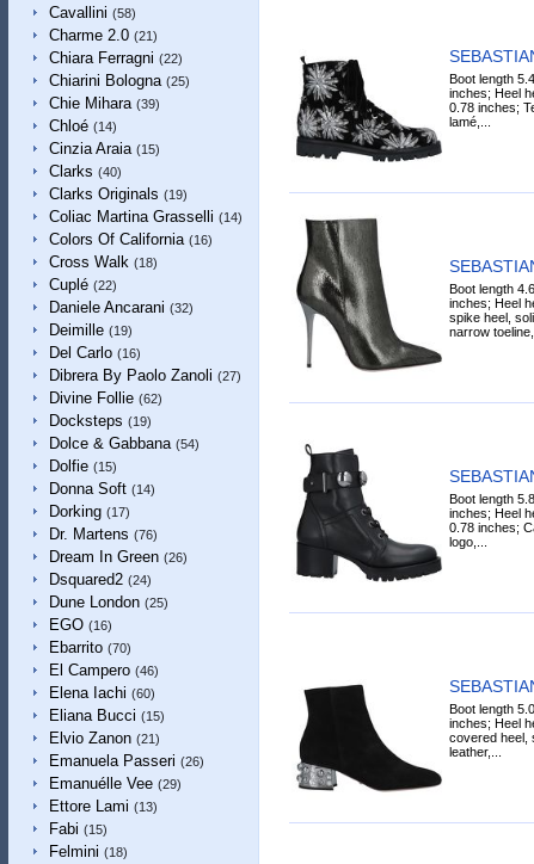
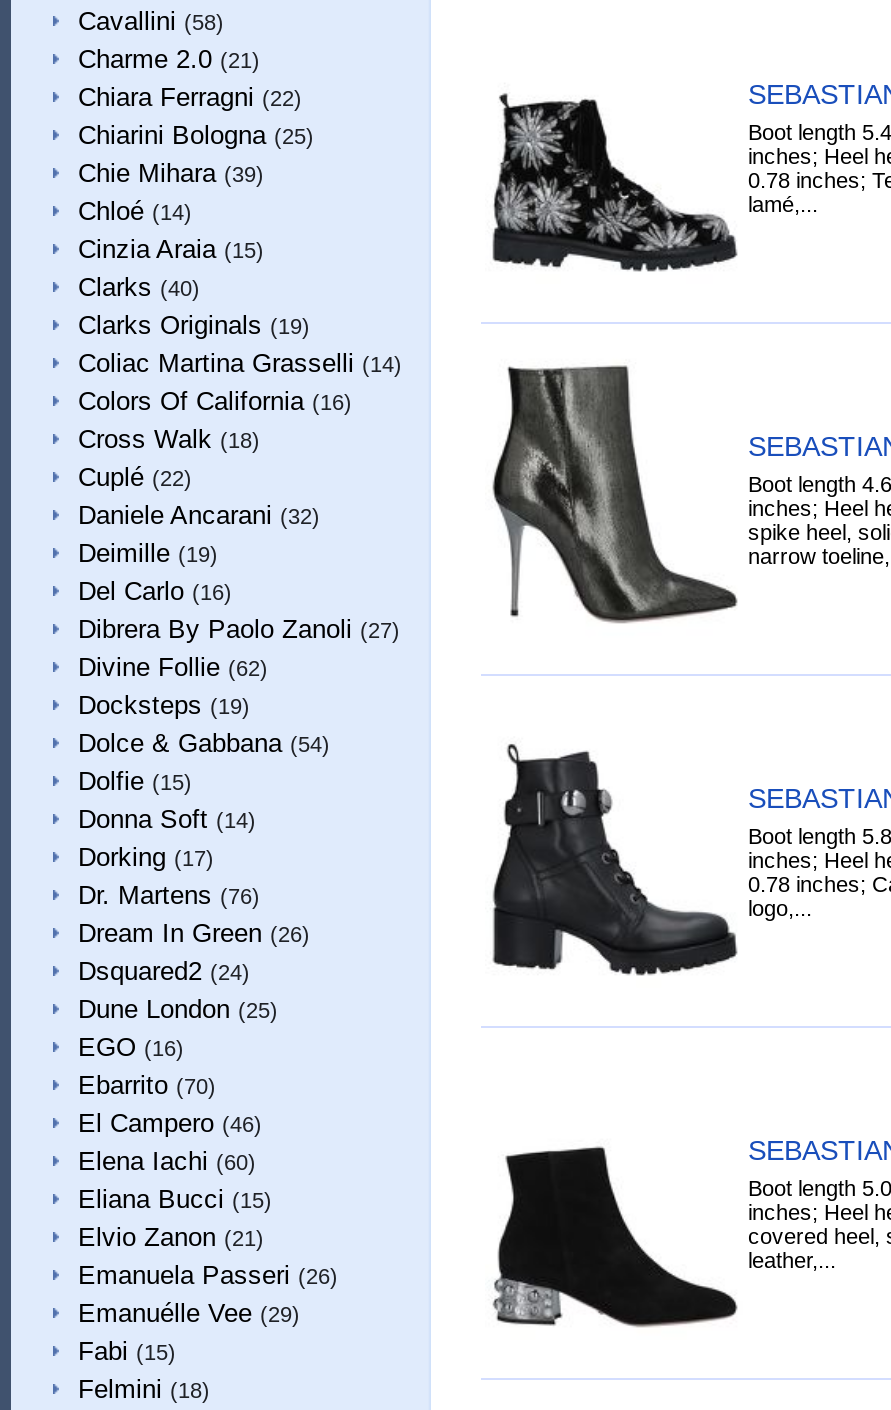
- Ettore Lami (13)
